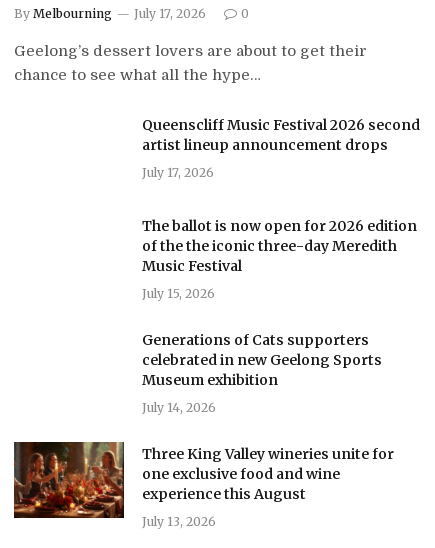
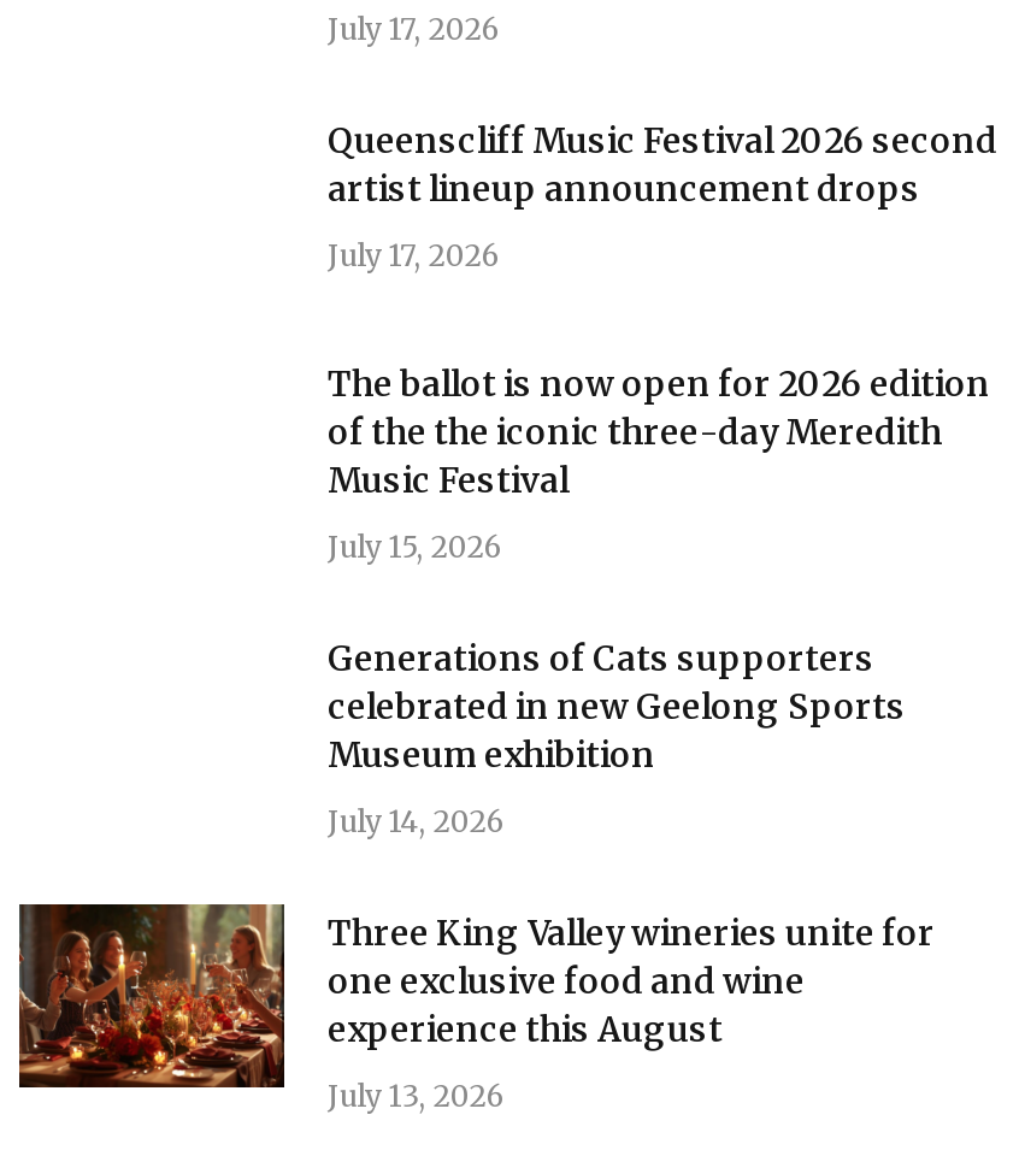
- By Melbourning

- 0
- Geelong’s dessert lovers are about to get their
- chance to see what all the hype…
